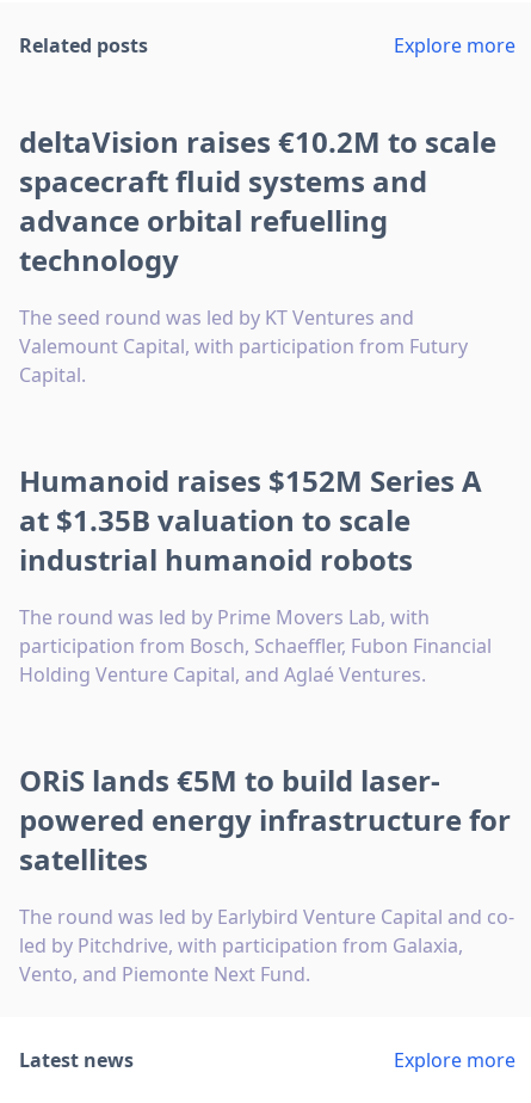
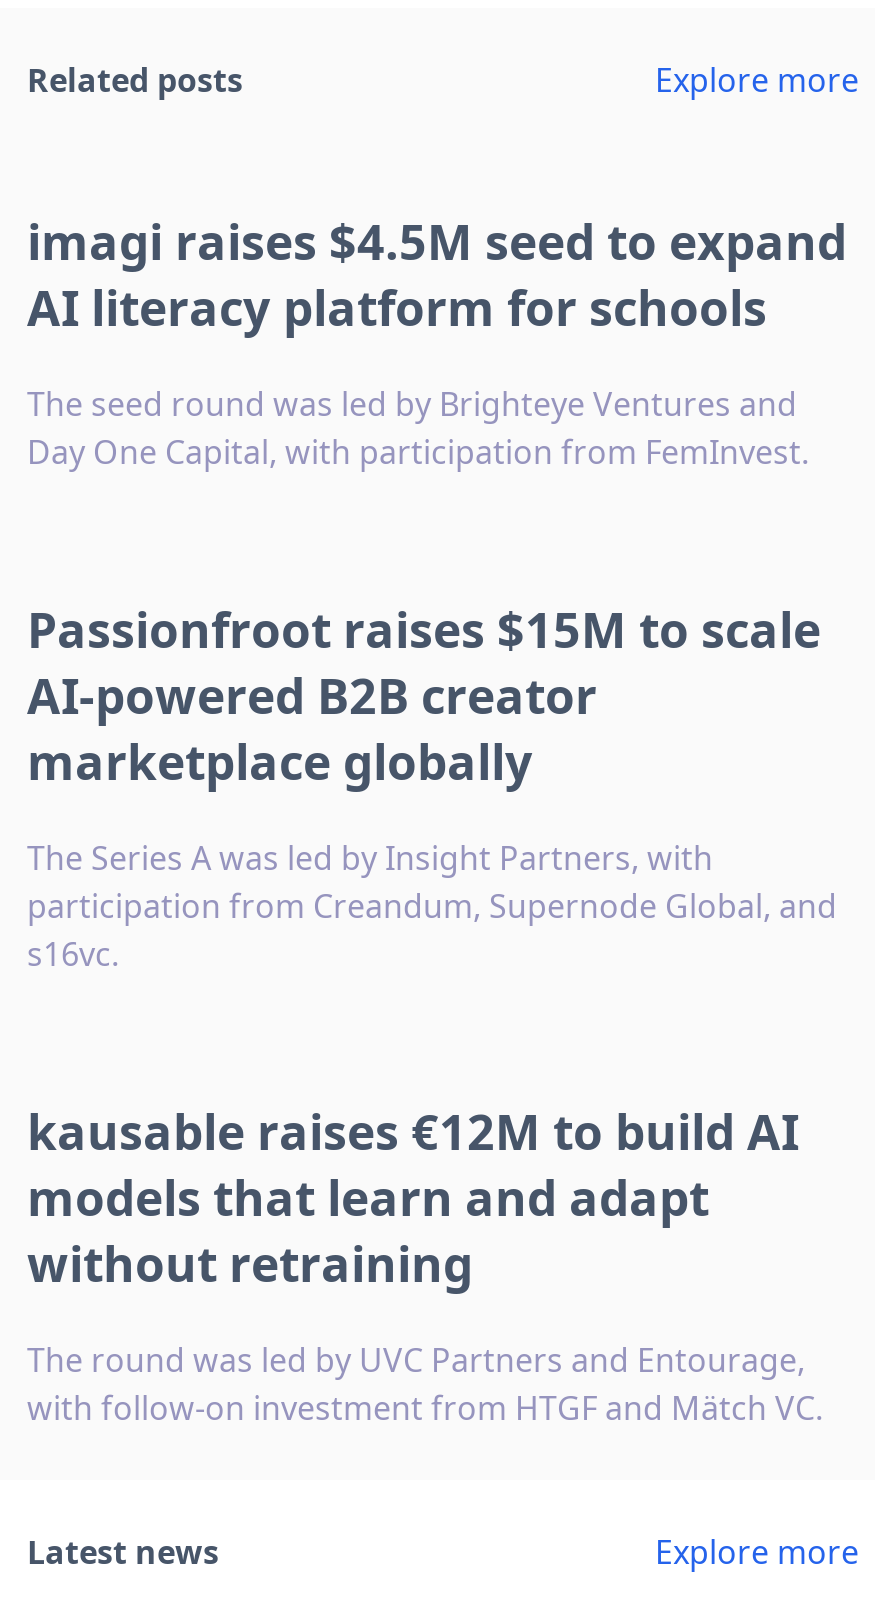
- deltaVision raises €10.2M to scale
- spacecraft fluid systems and
- advance orbital refuelling
- technology
+ imagi raises $4.5M seed to expand
+ AI literacy platform for schools

- The seed round was led by KT Ventures and
- Valemount Capital, with participation from Futury
- Capital.
+ The seed round was led by Brighteye Ventures and
+ Day One Capital, with participation from FemInvest.

- Humanoid raises $152M Series A
- at $1.35B valuation to scale
- industrial humanoid robots
+ Passionfroot raises $15M to scale
+ AI-powered B2B creator
+ marketplace globally

- The round was led by Prime Movers Lab, with
- participation from Bosch, Schaeffler, Fubon Financial
- Holding Venture Capital, and Aglaé Ventures.
+ The Series A was led by Insight Partners, with
+ participation from Creandum, Supernode Global, and
+ s16vc.

- ORiS lands €5M to build laser-
- powered energy infrastructure for
- satellites
+ kausable raises €12M to build AI
+ models that learn and adapt
+ without retraining

- The round was led by Earlybird Venture Capital and co-
- led by Pitchdrive, with participation from Galaxia,
- Vento, and Piemonte Next Fund.
+ The round was led by UVC Partners and Entourage,
+ with follow-on investment from HTGF and Mätch VC.
